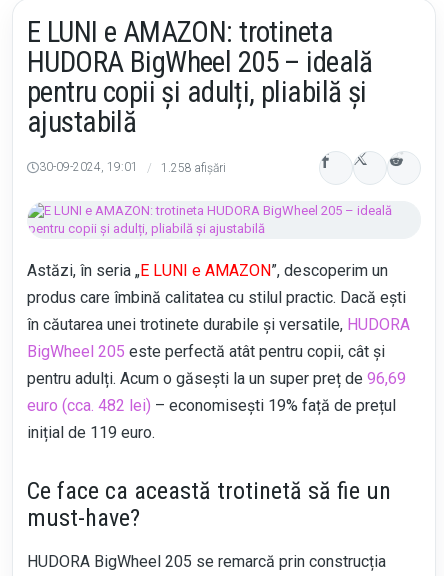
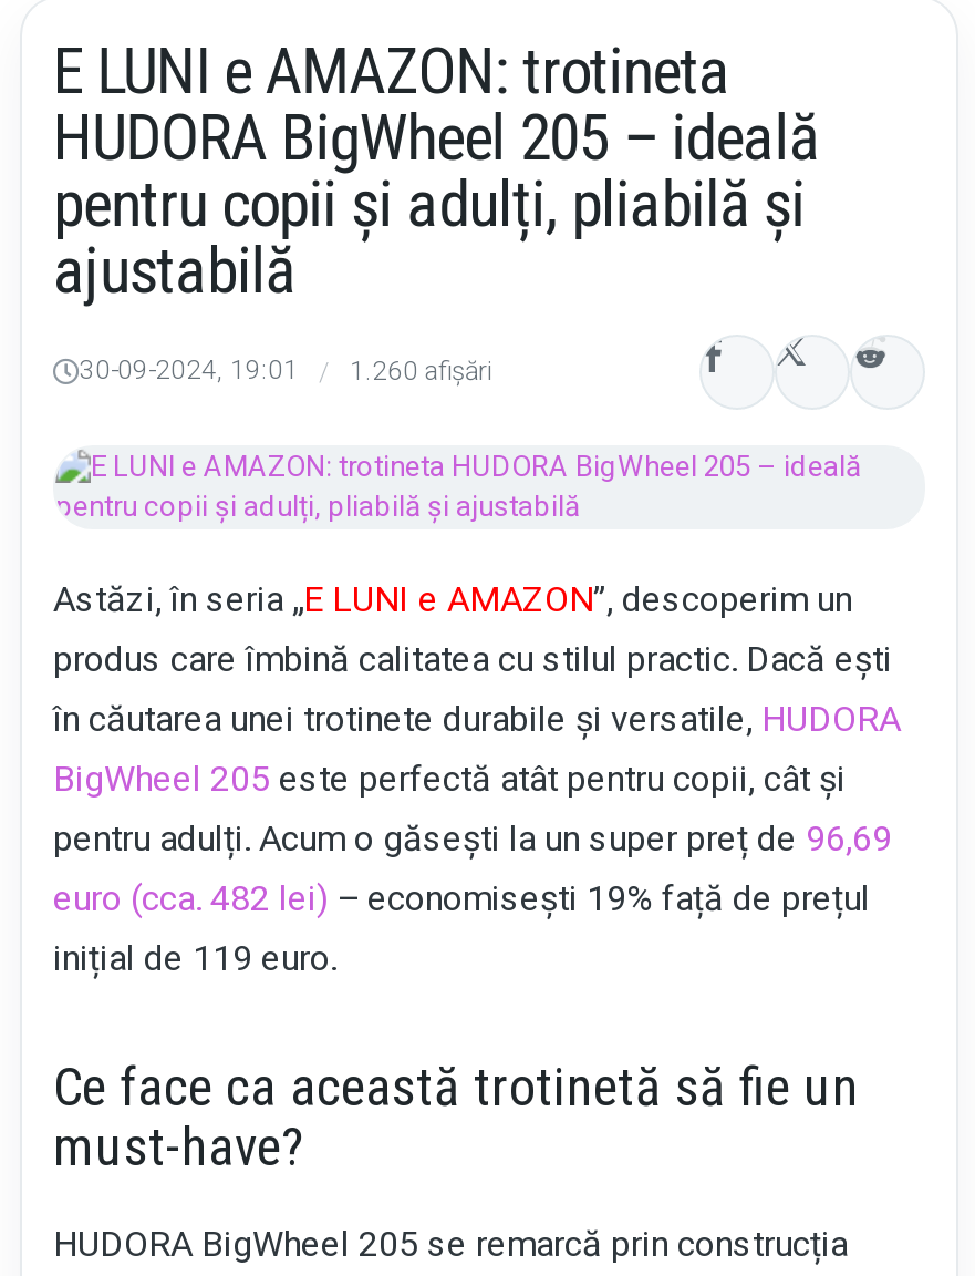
- 1.258 afișări
+ 1.260 afișări
